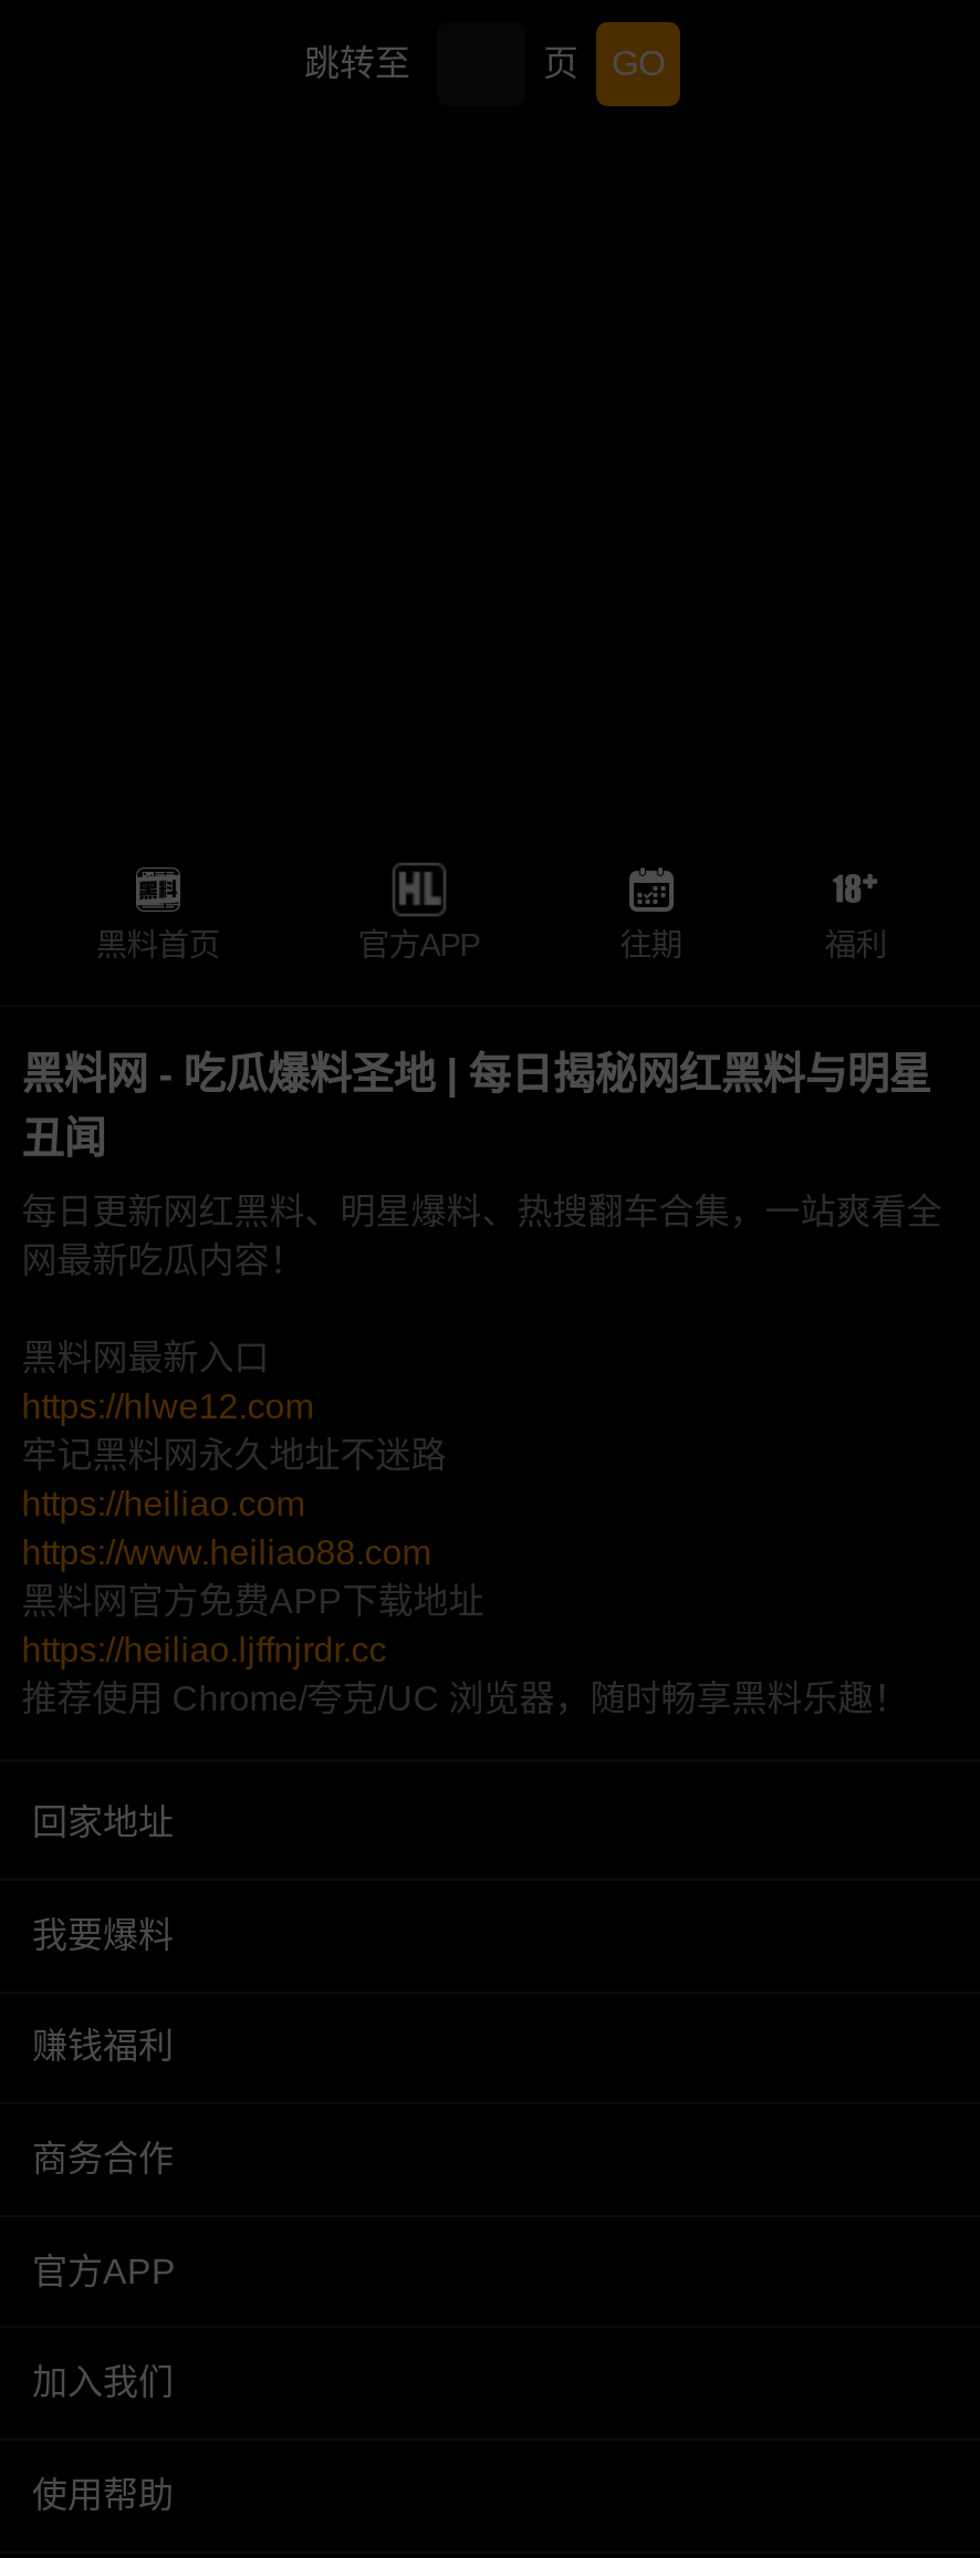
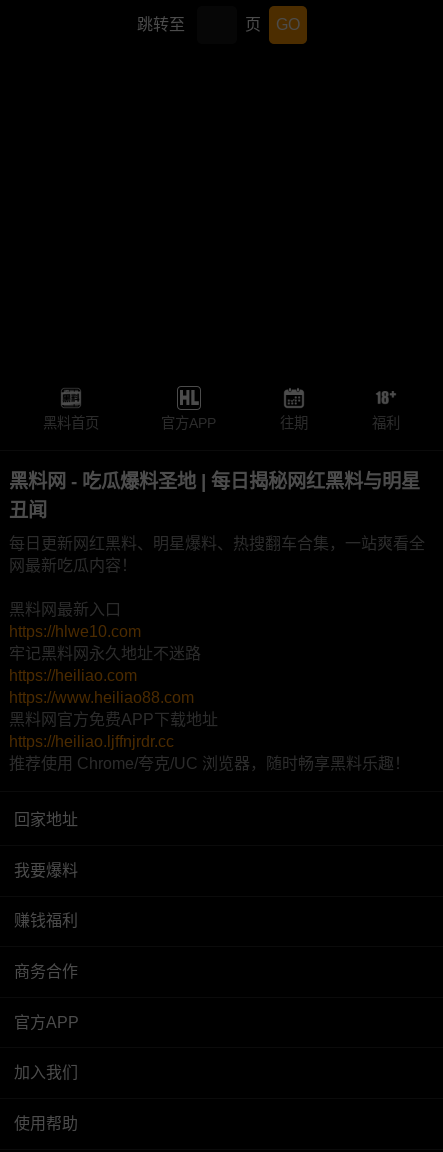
- https://hlwe12.com
+ https://hlwe10.com
